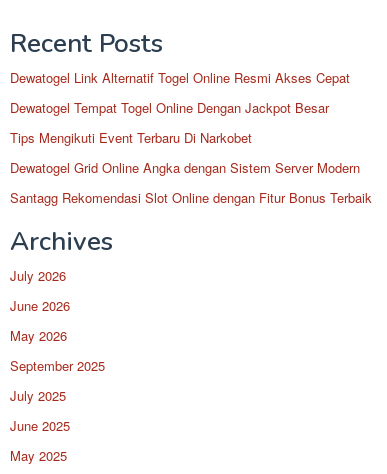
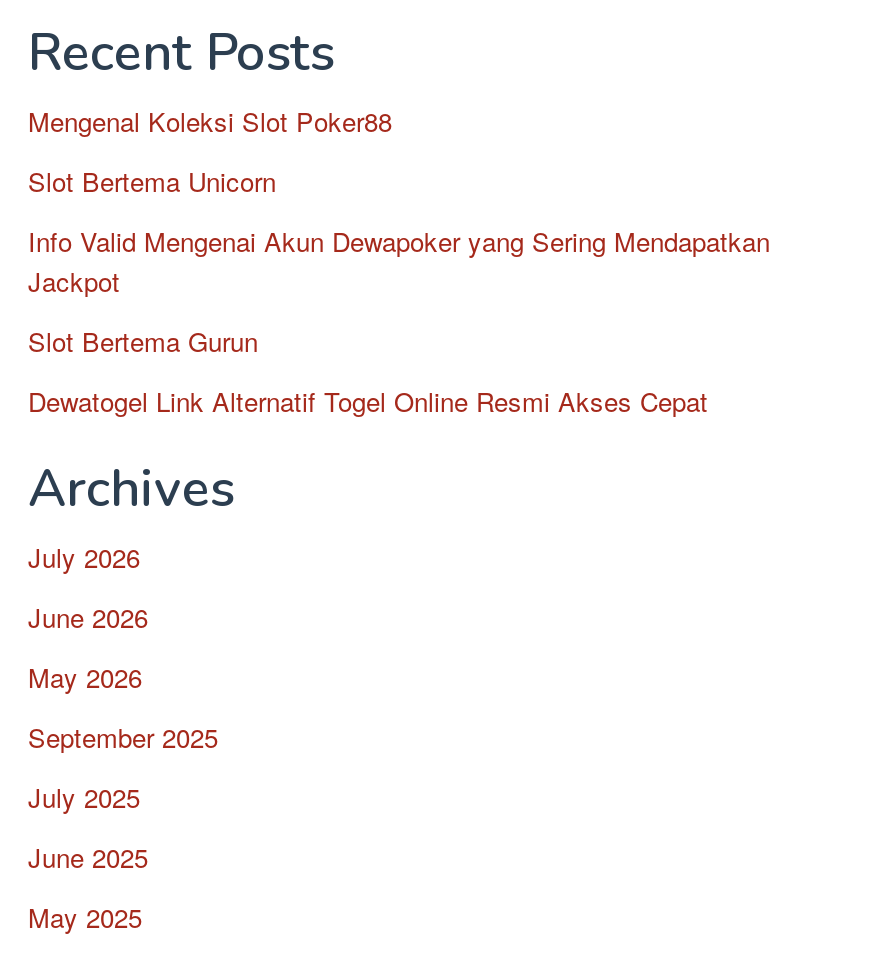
+ Mengenal Koleksi Slot Poker88
+ Slot Bertema Unicorn
+ Info Valid Mengenai Akun Dewapoker yang Sering Mendapatkan
+ Jackpot
+ Slot Bertema Gurun

moved down: Dewatogel Link Alternatif Togel Online Resmi Akses Cepat

- Dewatogel Tempat Togel Online Dengan Jackpot Besar
- Tips Mengikuti Event Terbaru Di Narkobet
- Dewatogel Grid Online Angka dengan Sistem Server Modern
- Santagg Rekomendasi Slot Online dengan Fitur Bonus Terbaik
